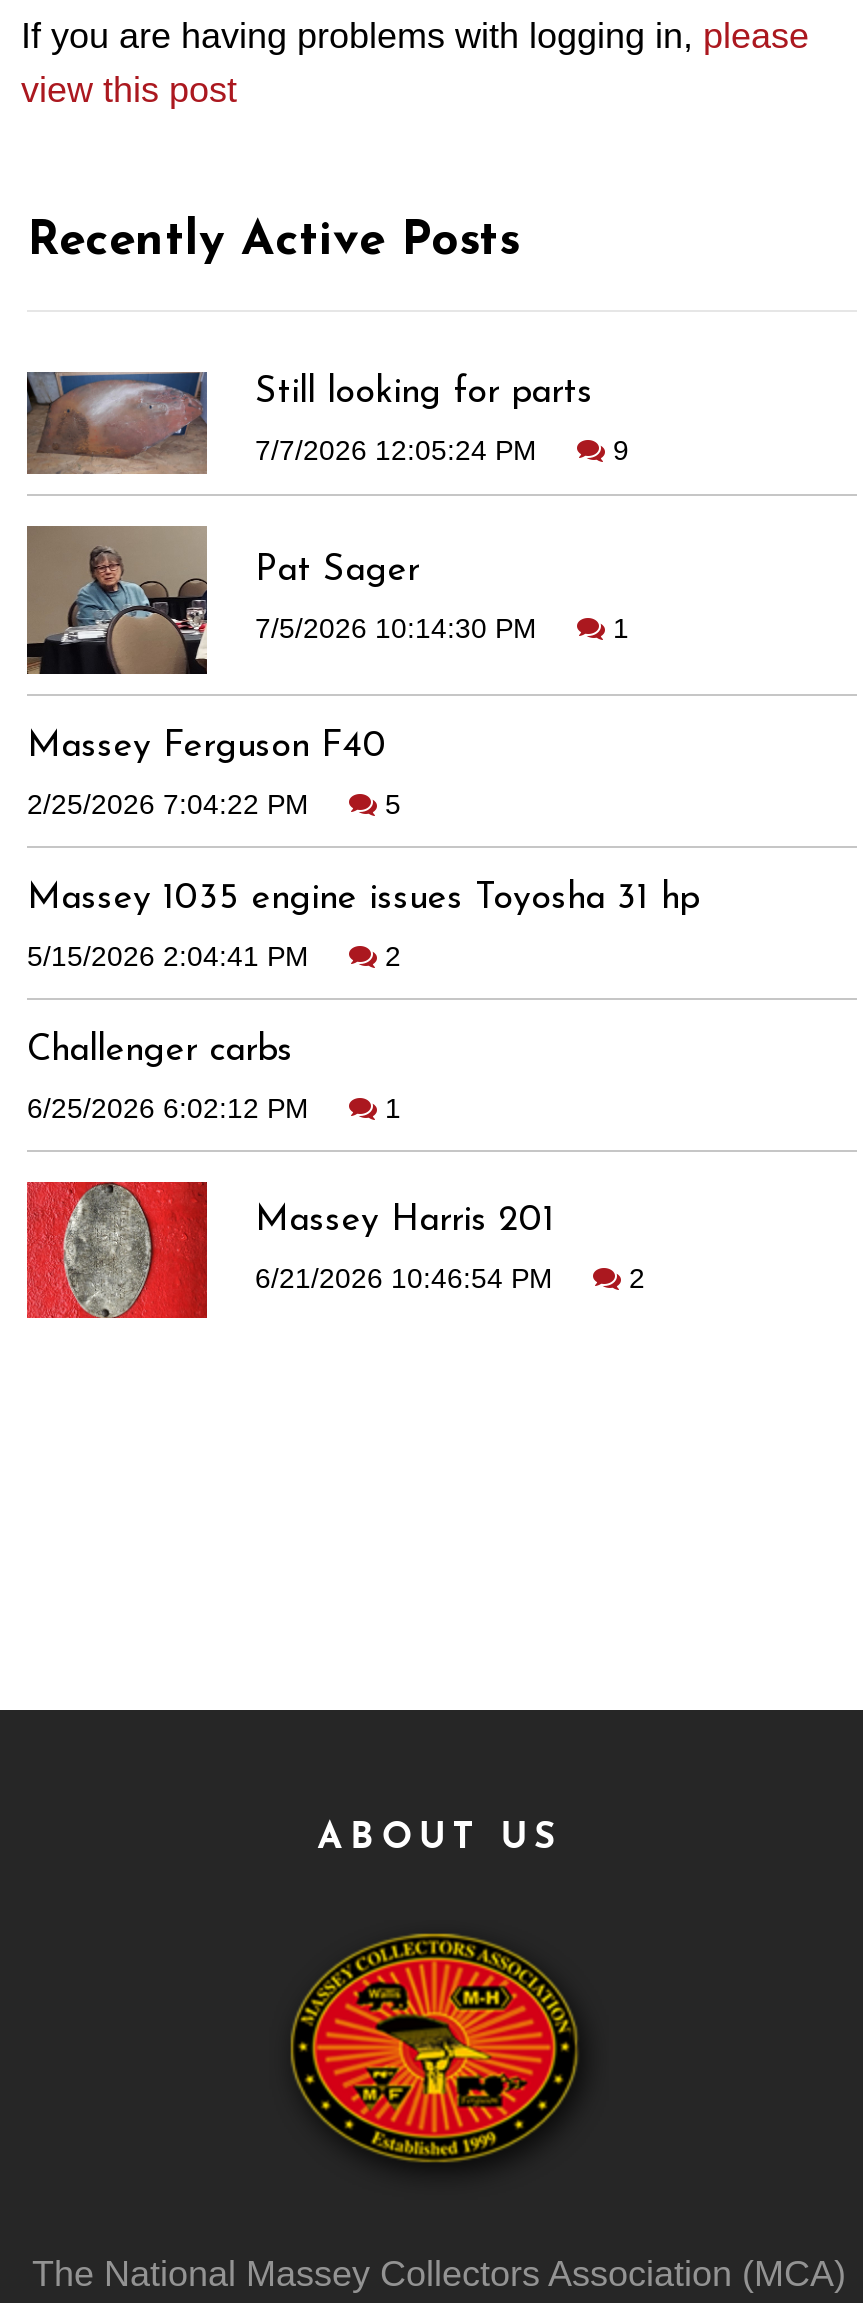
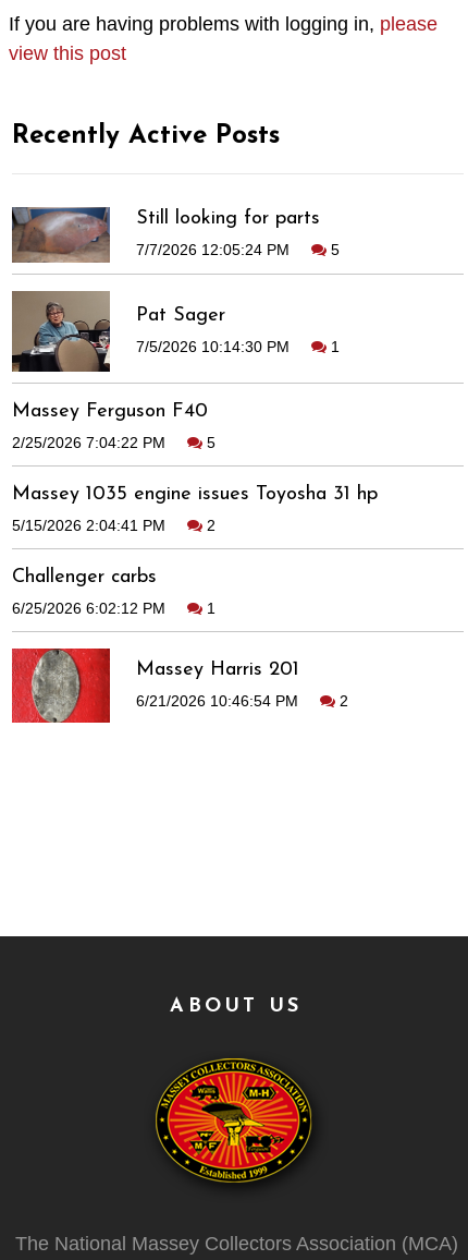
- 9
+ 5
